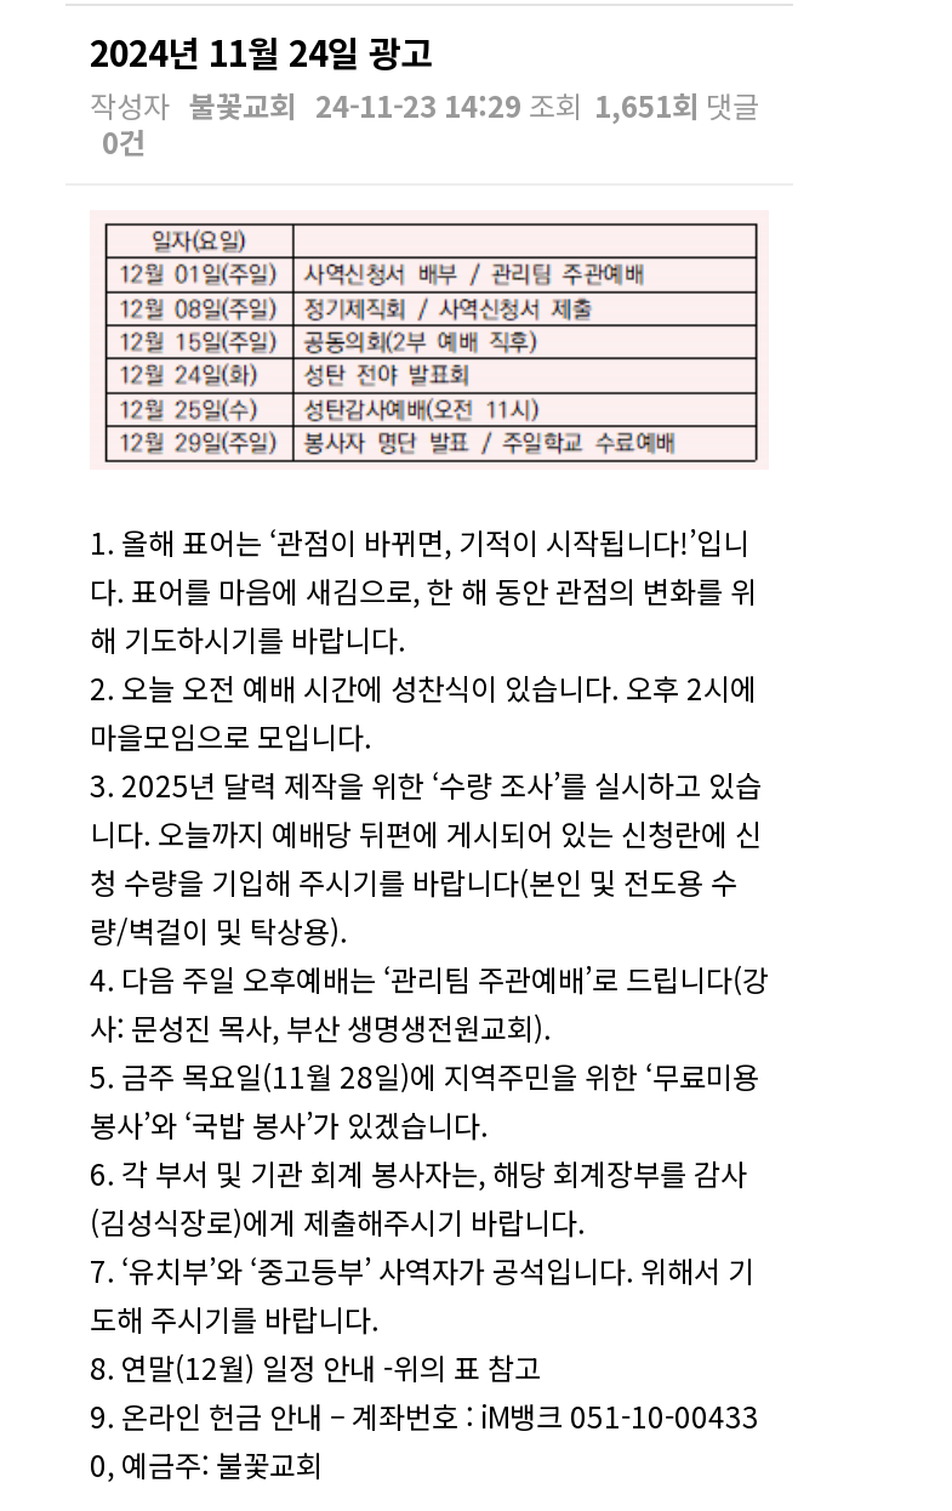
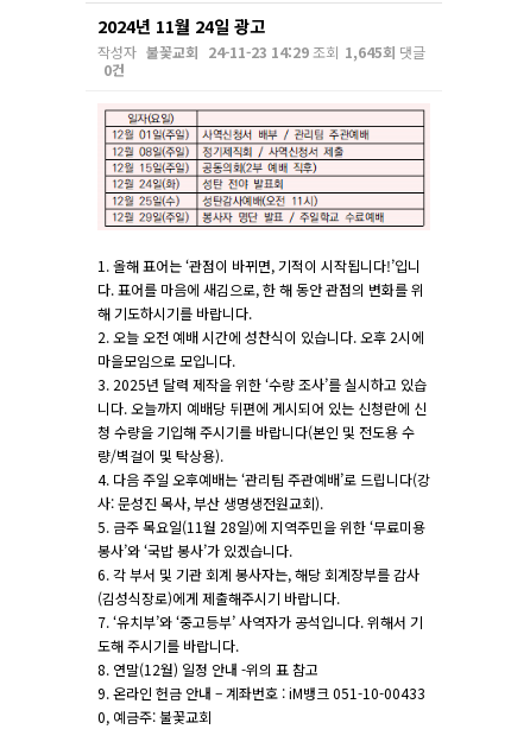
- 작성자 불꽃교회 24-11-23 14:29 조회 1,651회 댓글
+ 작성자 불꽃교회 24-11-23 14:29 조회 1,645회 댓글
